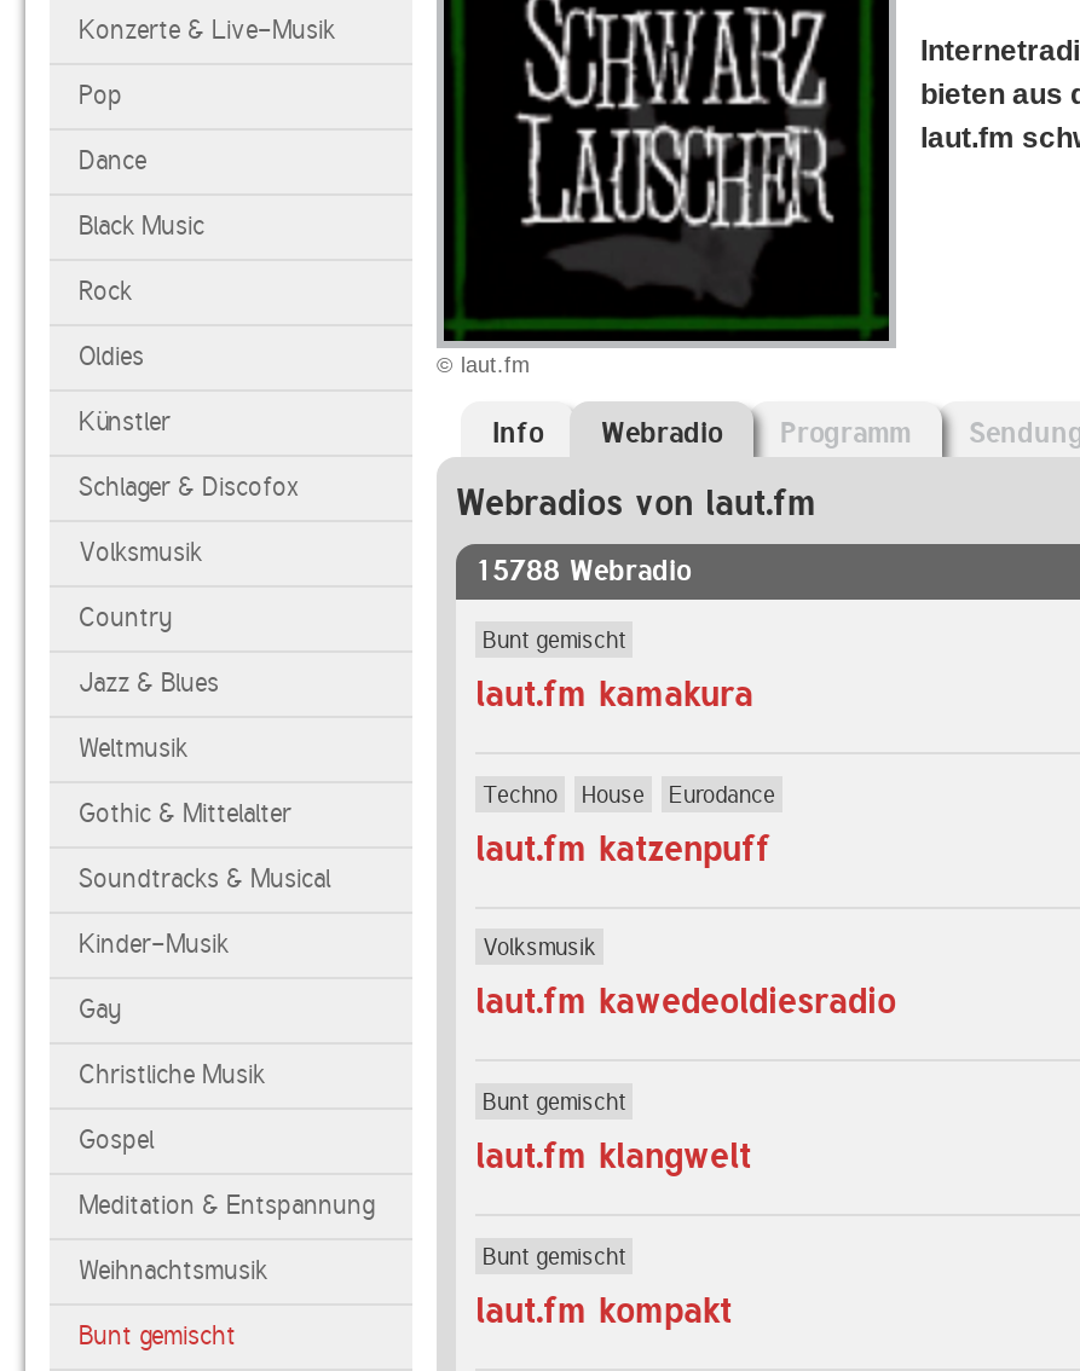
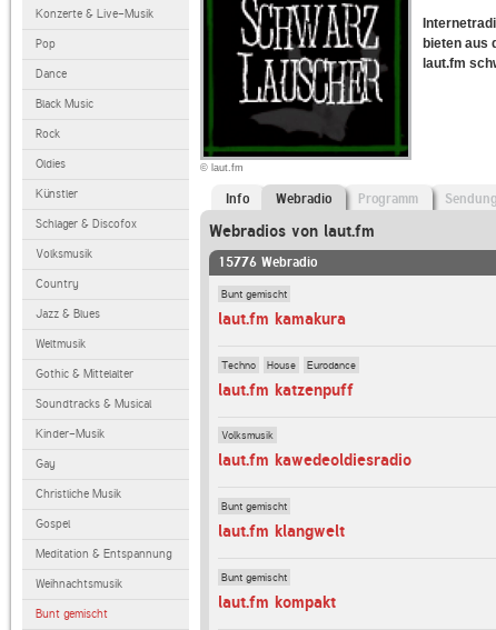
- 15788 Webradio
+ 15776 Webradio
